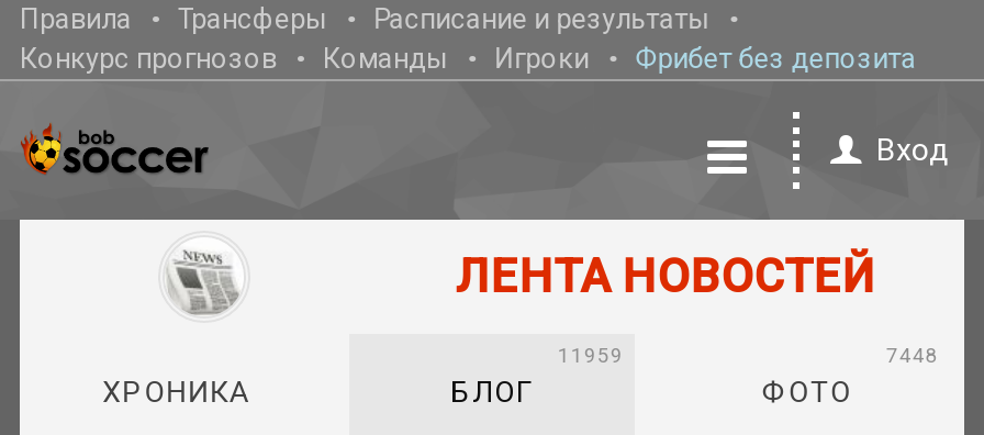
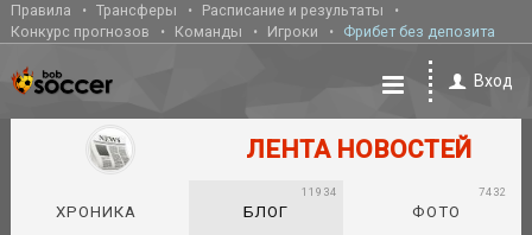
- 11959
+ 11934

- 7448
+ 7432
